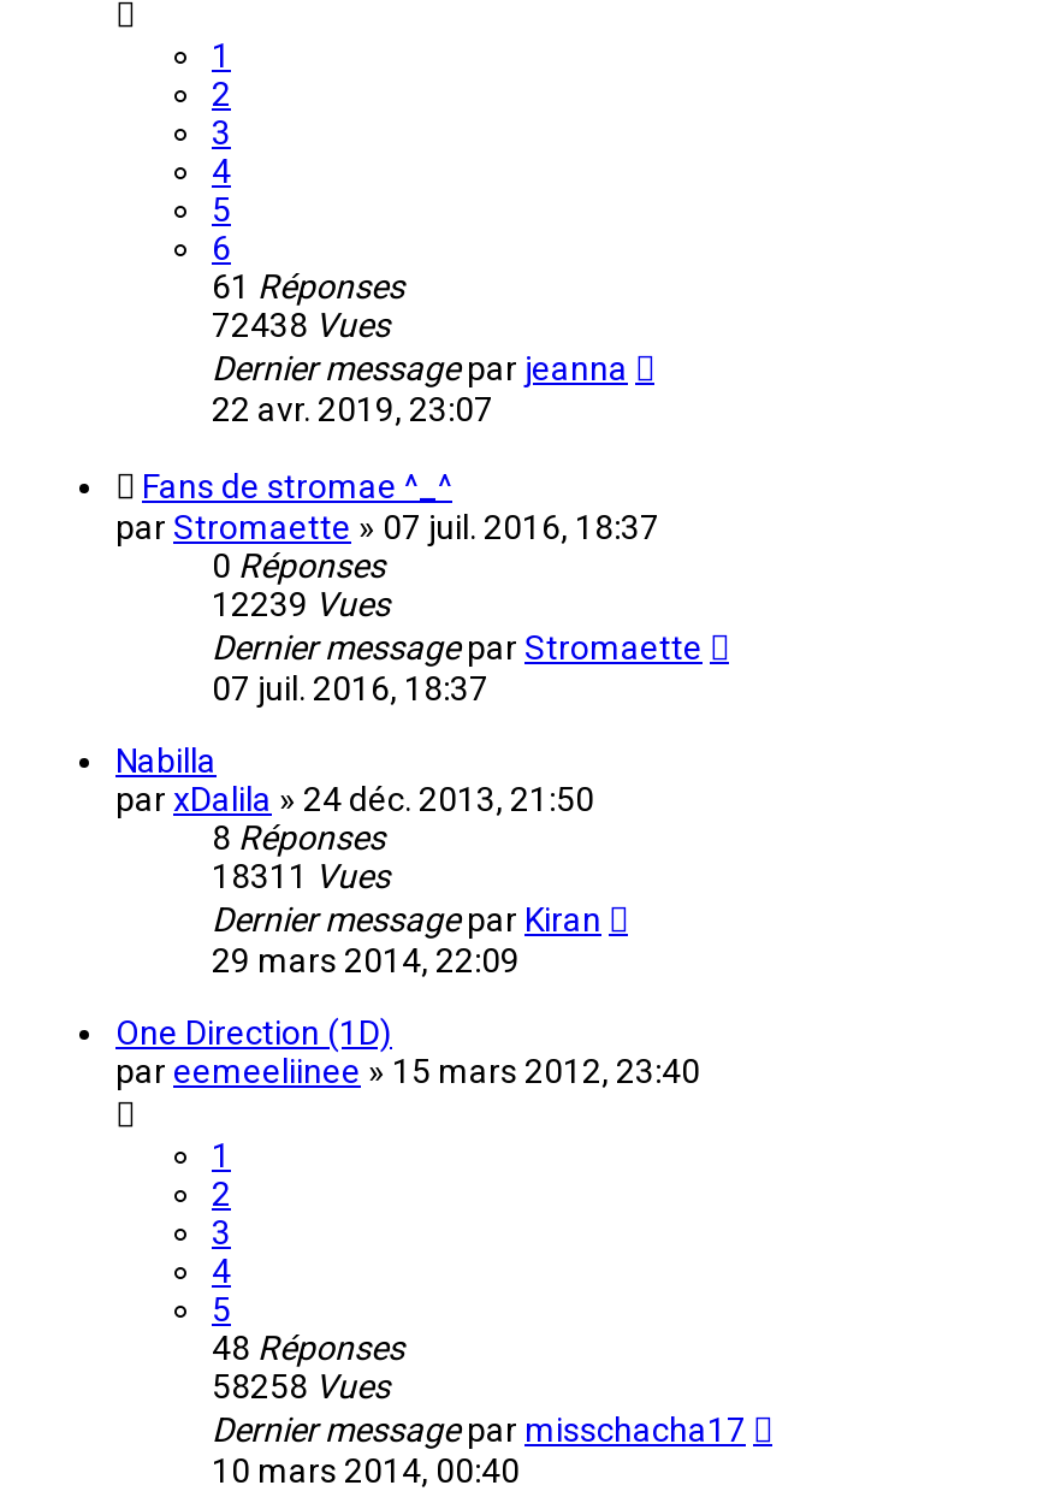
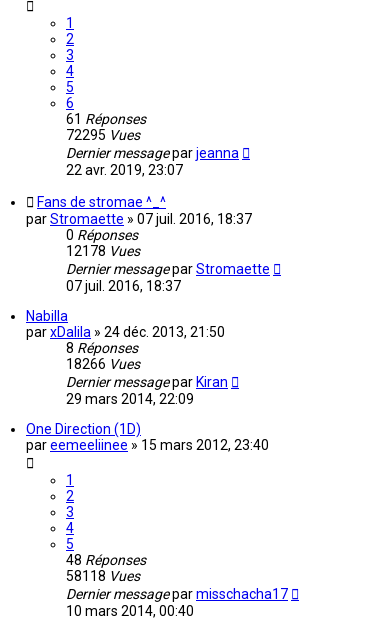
- 72438 Vues
+ 72295 Vues

- 12239 Vues
+ 12178 Vues

- 18311 Vues
+ 18266 Vues

- 58258 Vues
+ 58118 Vues
